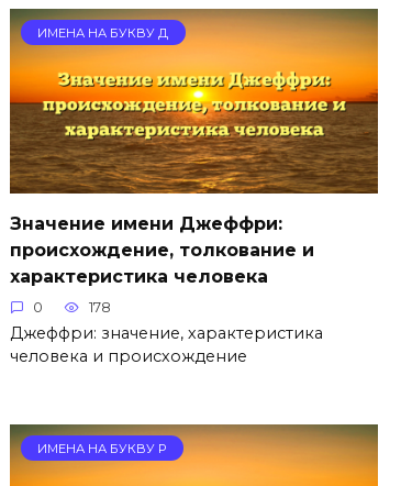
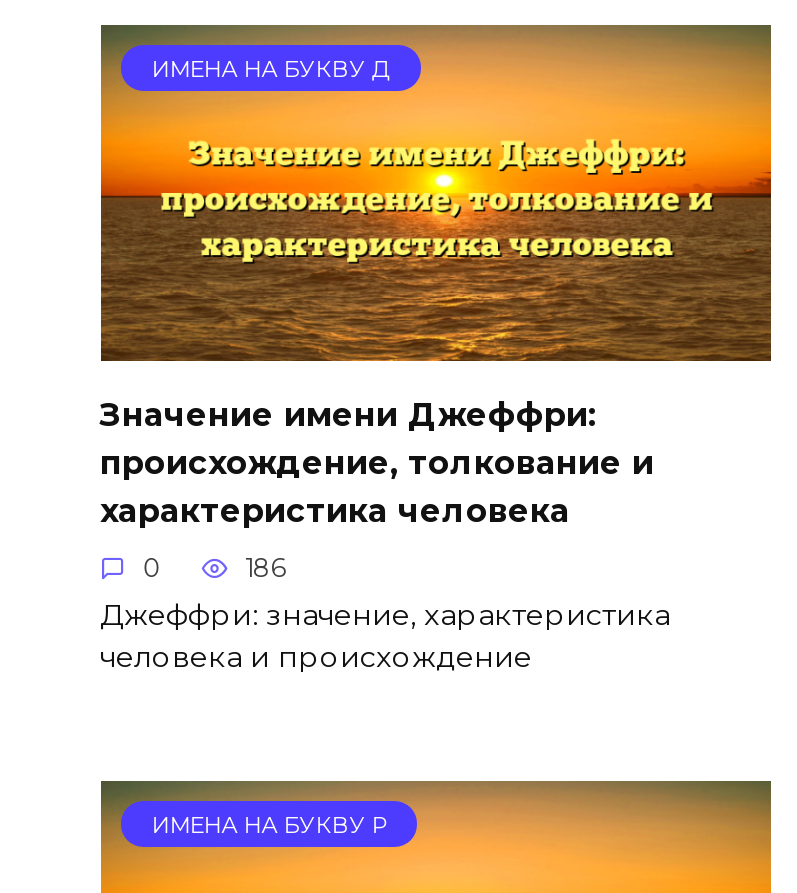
- 178
+ 186
